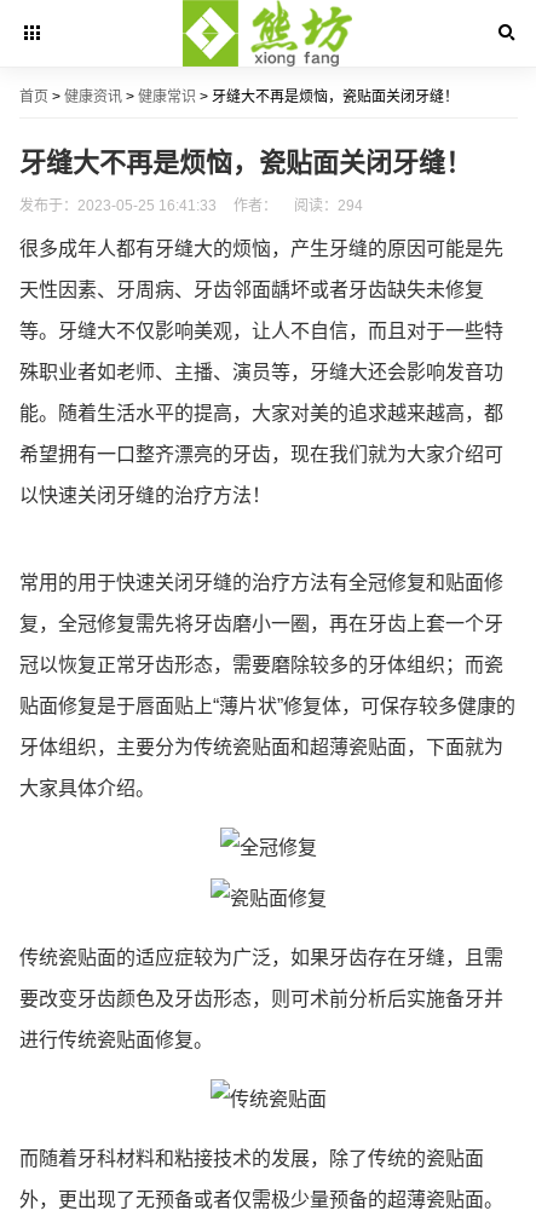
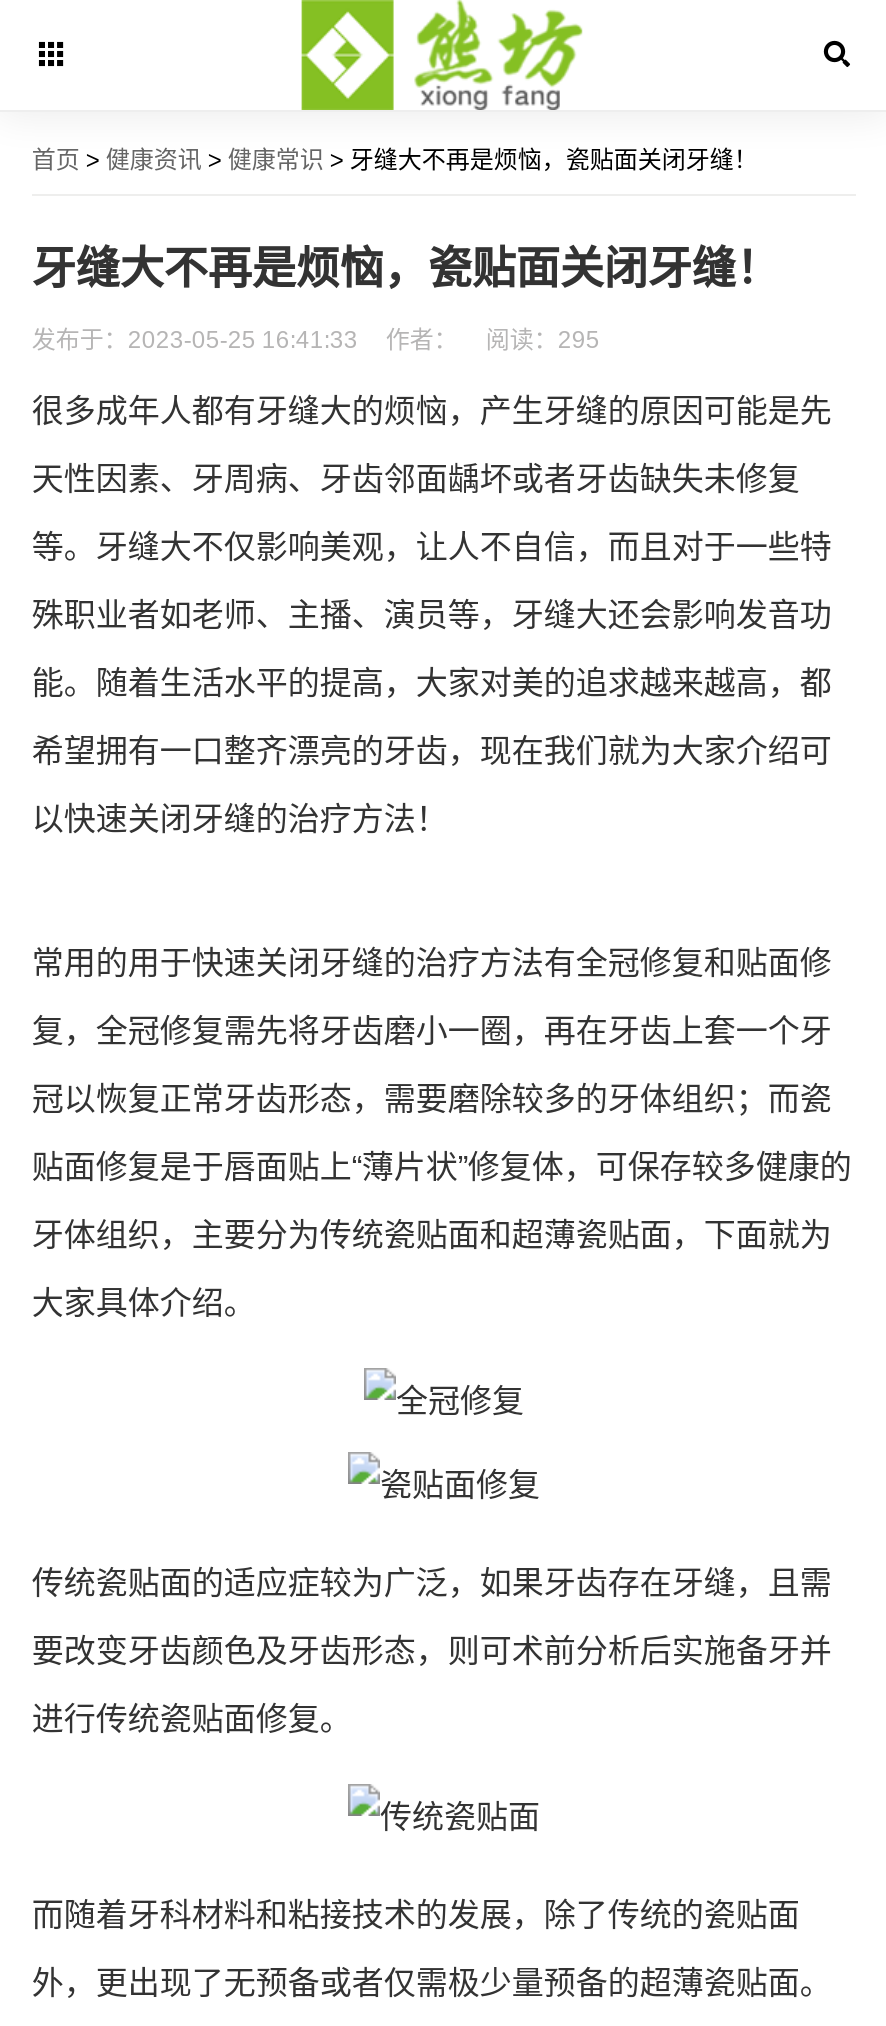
- 发布于：2023-05-25 16:41:33 作者： 阅读：294
+ 发布于：2023-05-25 16:41:33 作者： 阅读：295
